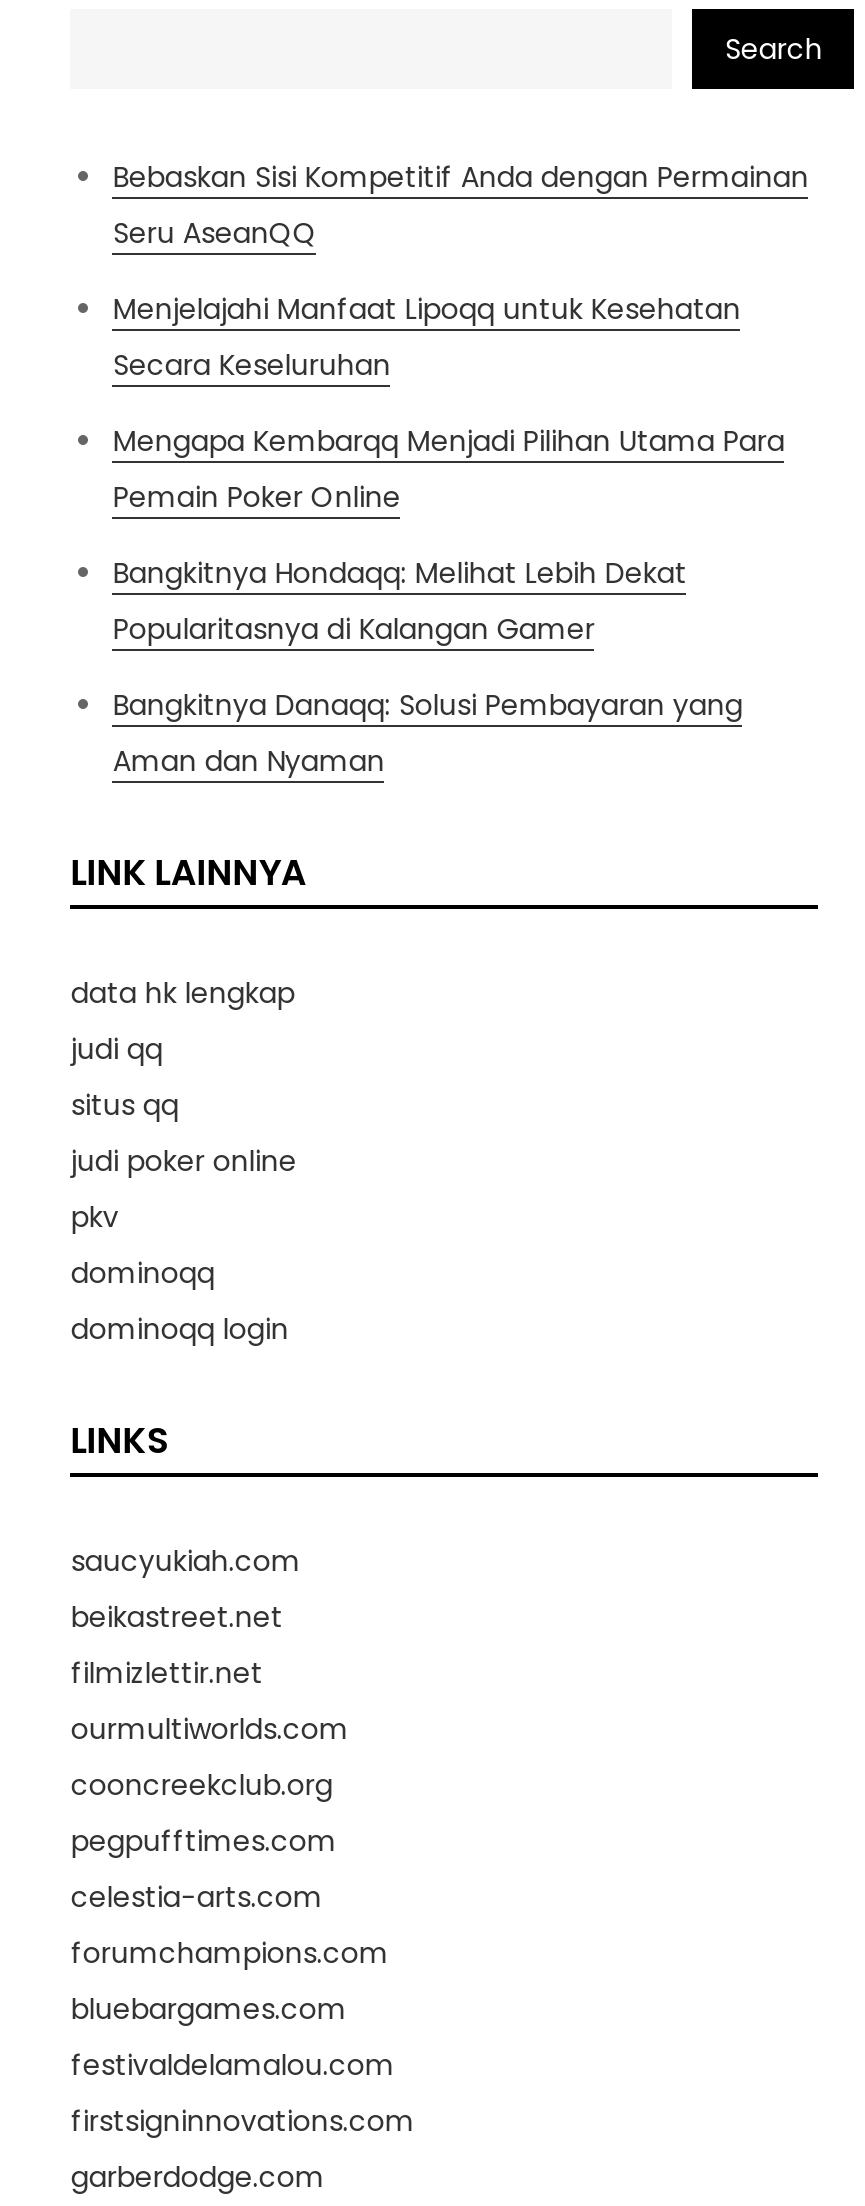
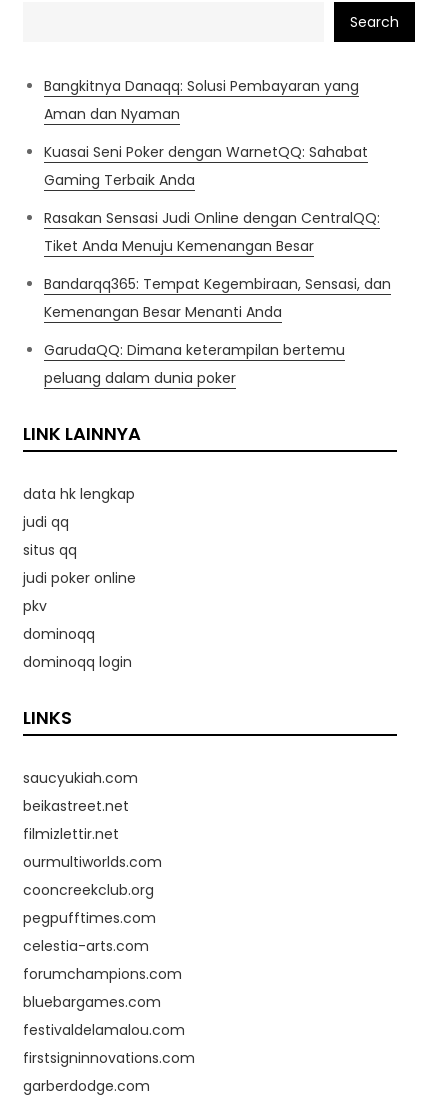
- Bebaskan Sisi Kompetitif Anda dengan Permainan
- Seru AseanQQ
- Menjelajahi Manfaat Lipoqq untuk Kesehatan
- Secara Keseluruhan
- Mengapa Kembarqq Menjadi Pilihan Utama Para
- Pemain Poker Online
- Bangkitnya Hondaqq: Melihat Lebih Dekat
- Popularitasnya di Kalangan Gamer

moved up: Bangkitnya Danaqq: Solusi Pembayaran yang | Aman dan Nyaman

+ Kuasai Seni Poker dengan WarnetQQ: Sahabat
+ Gaming Terbaik Anda
+ Rasakan Sensasi Judi Online dengan CentralQQ:
+ Tiket Anda Menuju Kemenangan Besar
+ Bandarqq365: Tempat Kegembiraan, Sensasi, dan
+ Kemenangan Besar Menanti Anda
+ GarudaQQ: Dimana keterampilan bertemu
+ peluang dalam dunia poker
